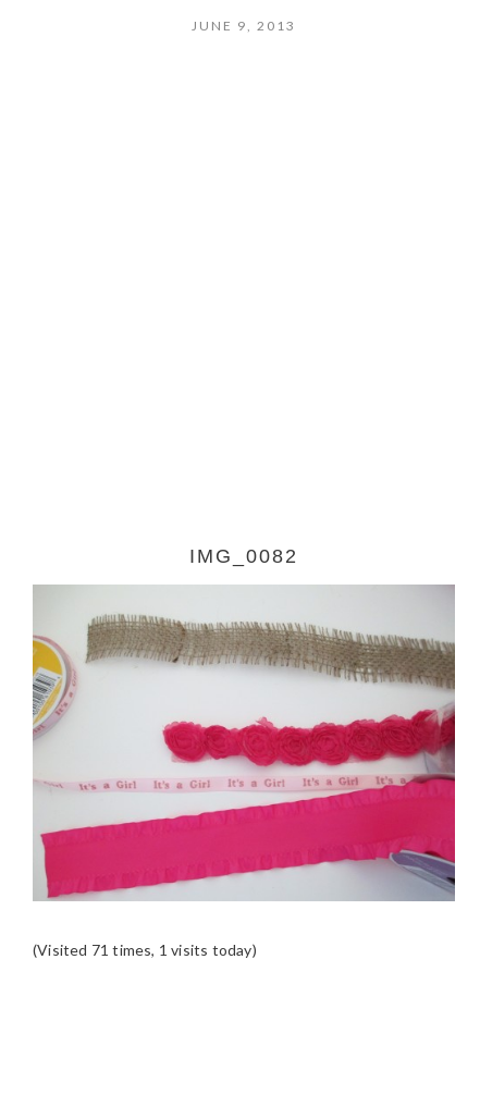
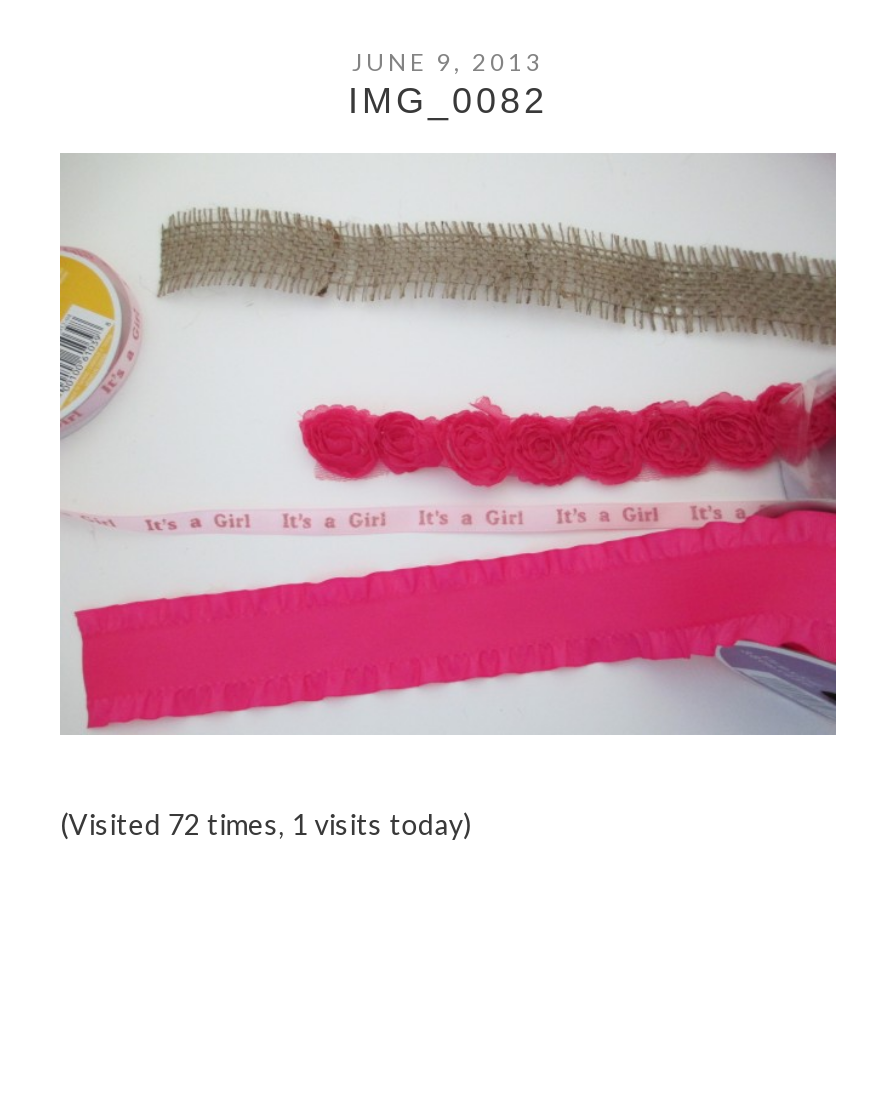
- (Visited 71 times, 1 visits today)
+ (Visited 72 times, 1 visits today)
